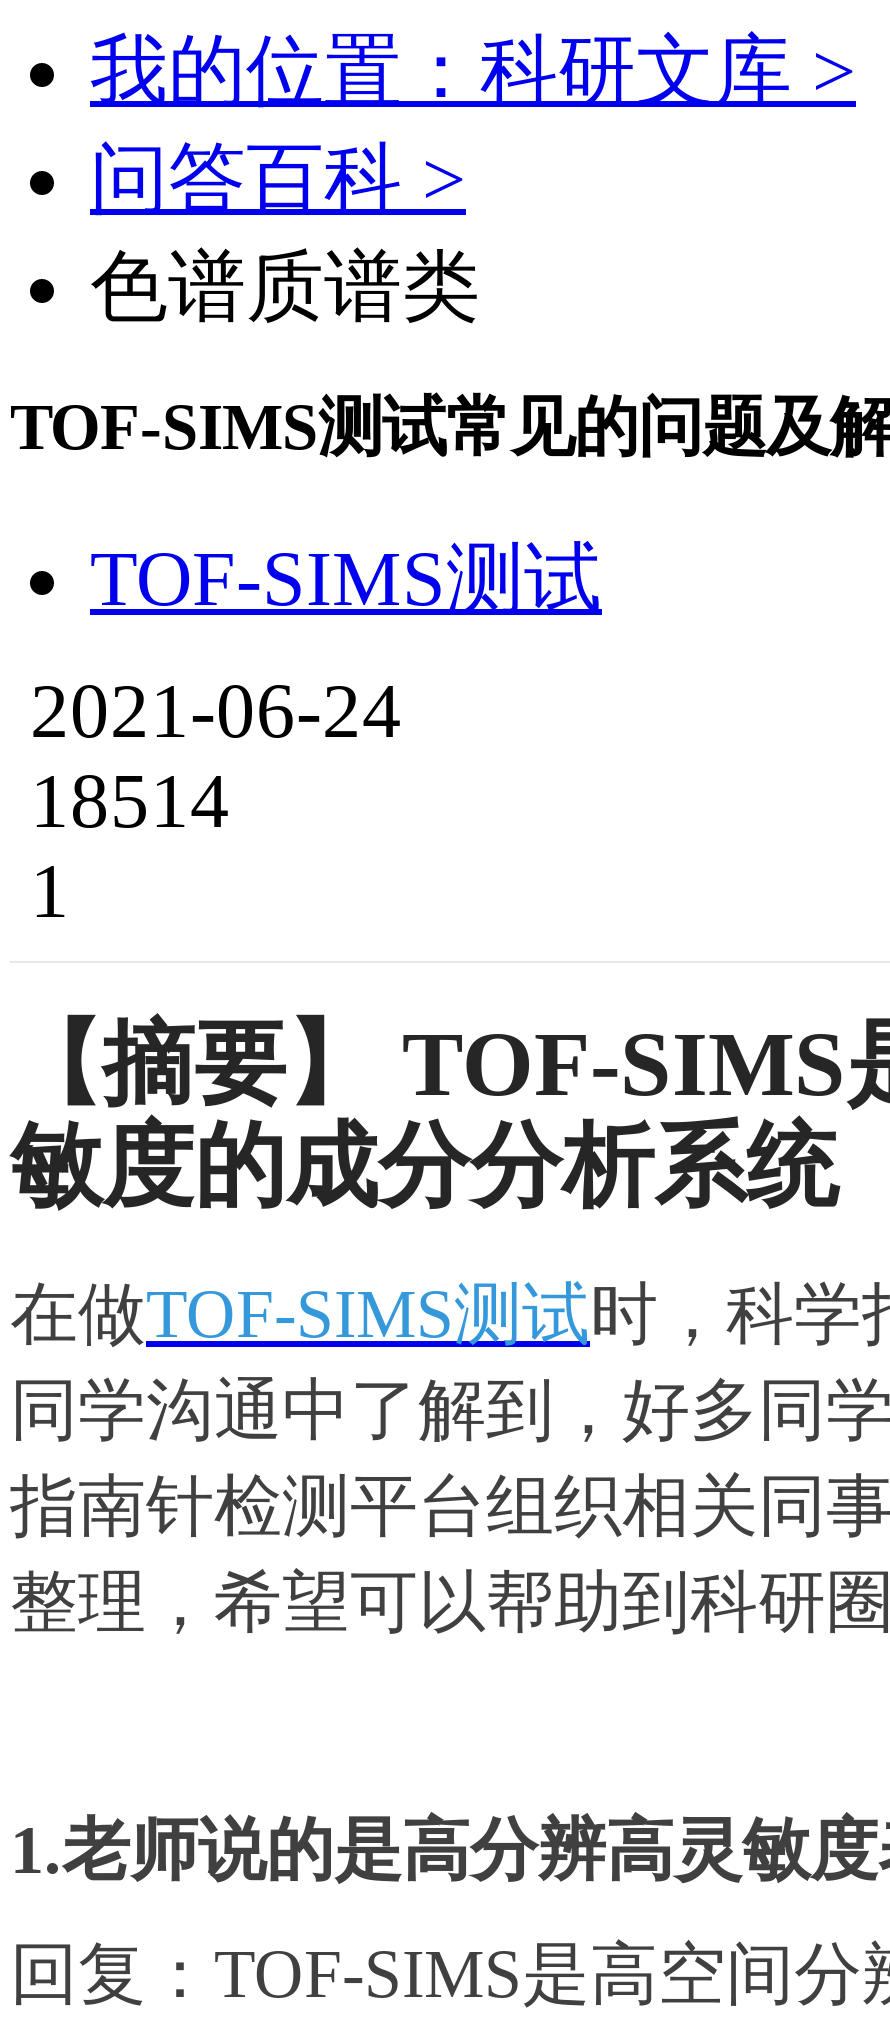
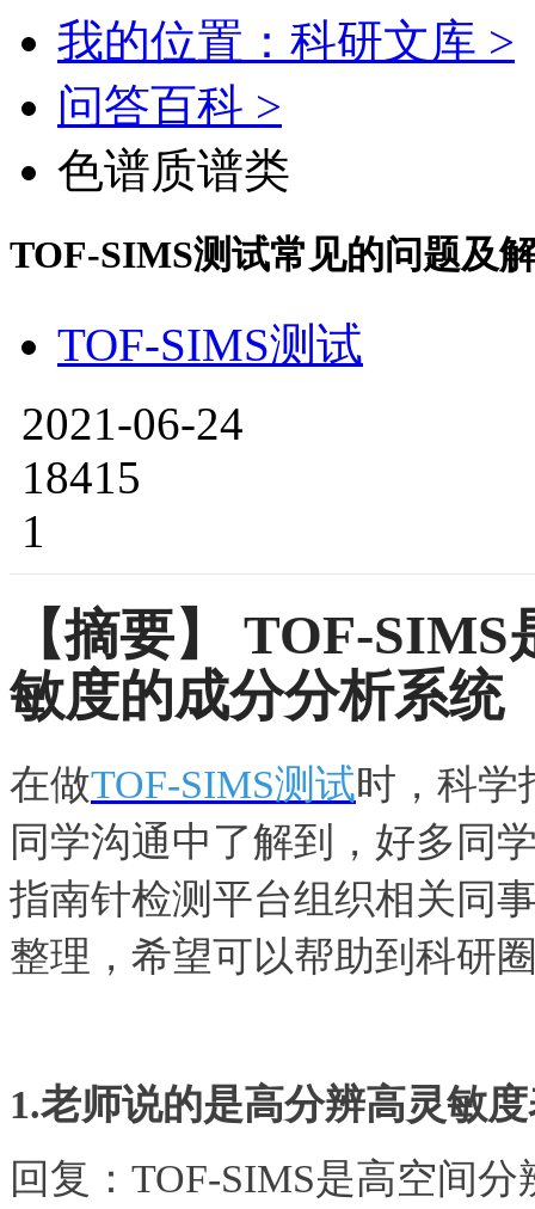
- 18514
+ 18415
